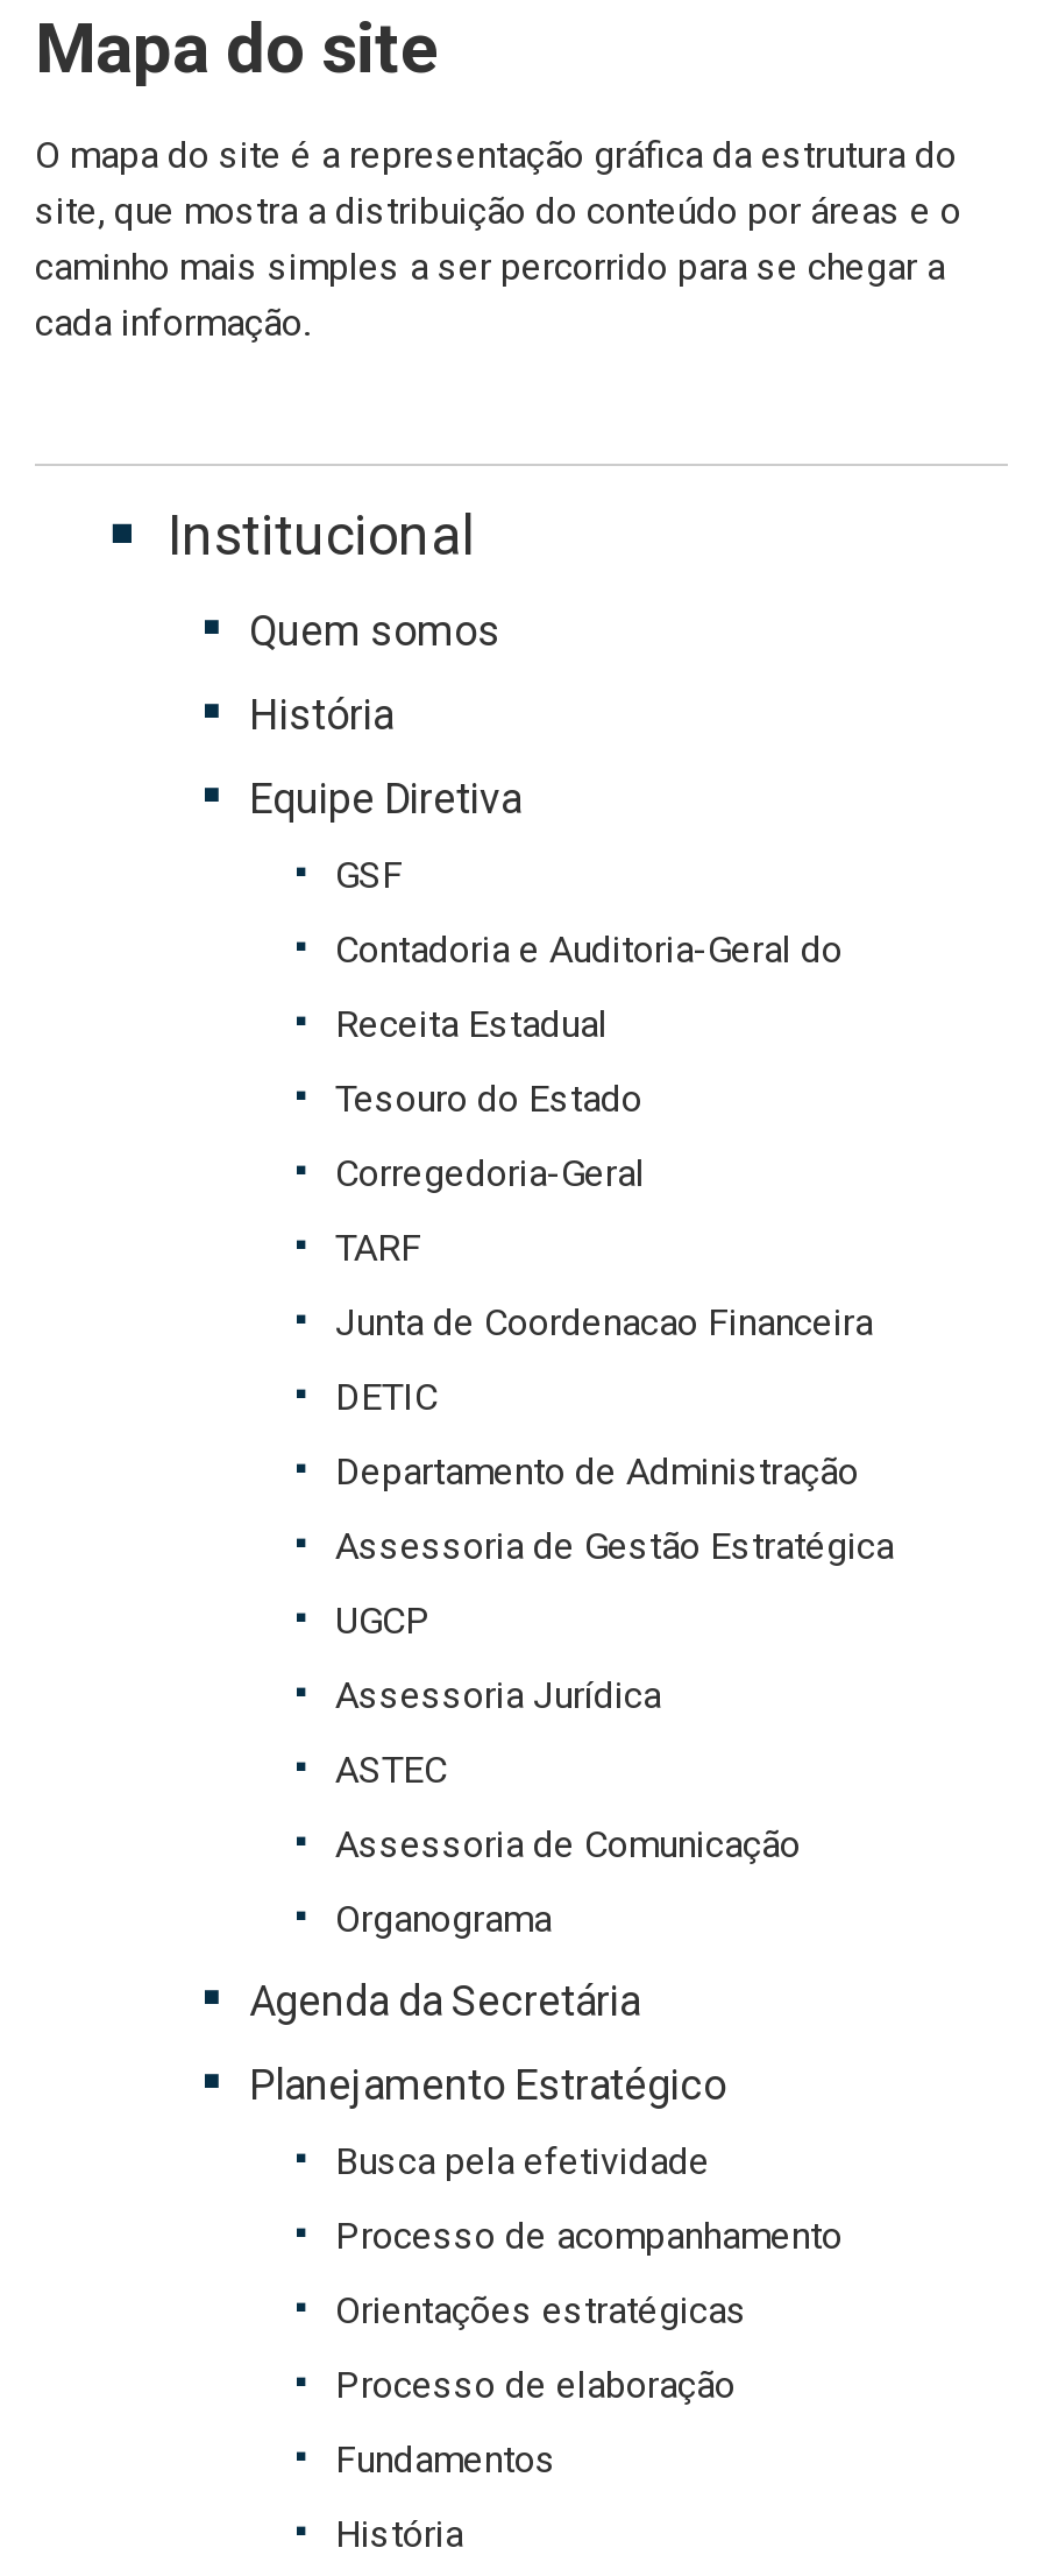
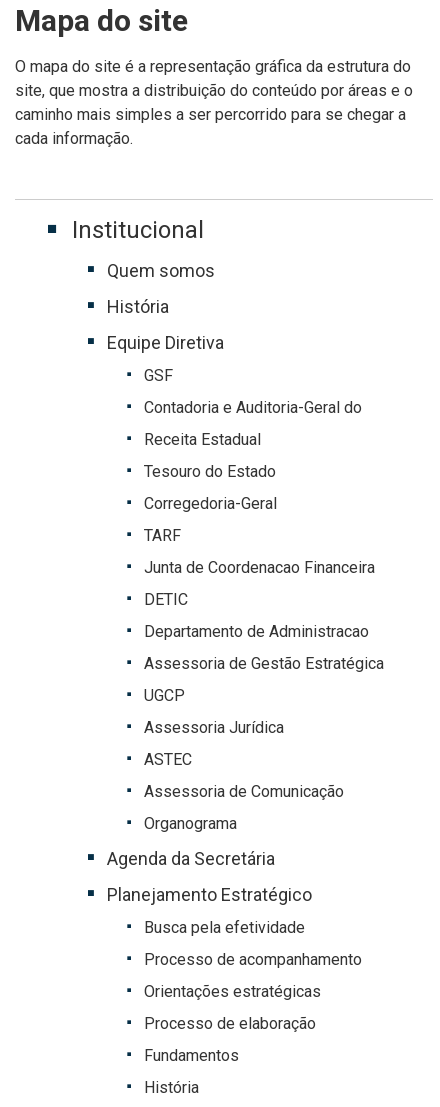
- Departamento de Administração
+ Departamento de Administracao
